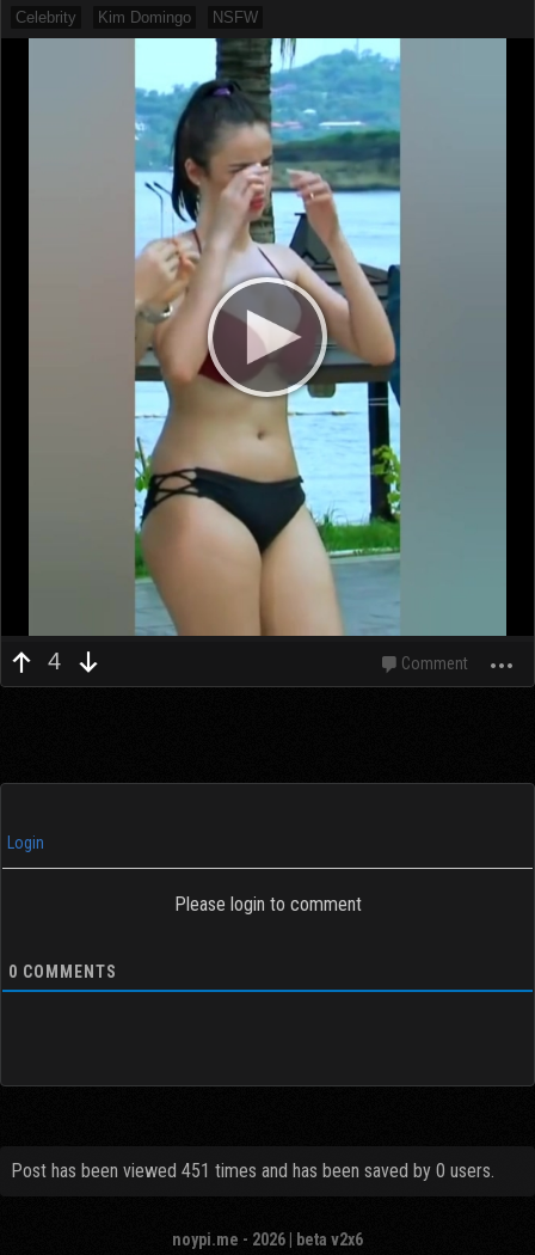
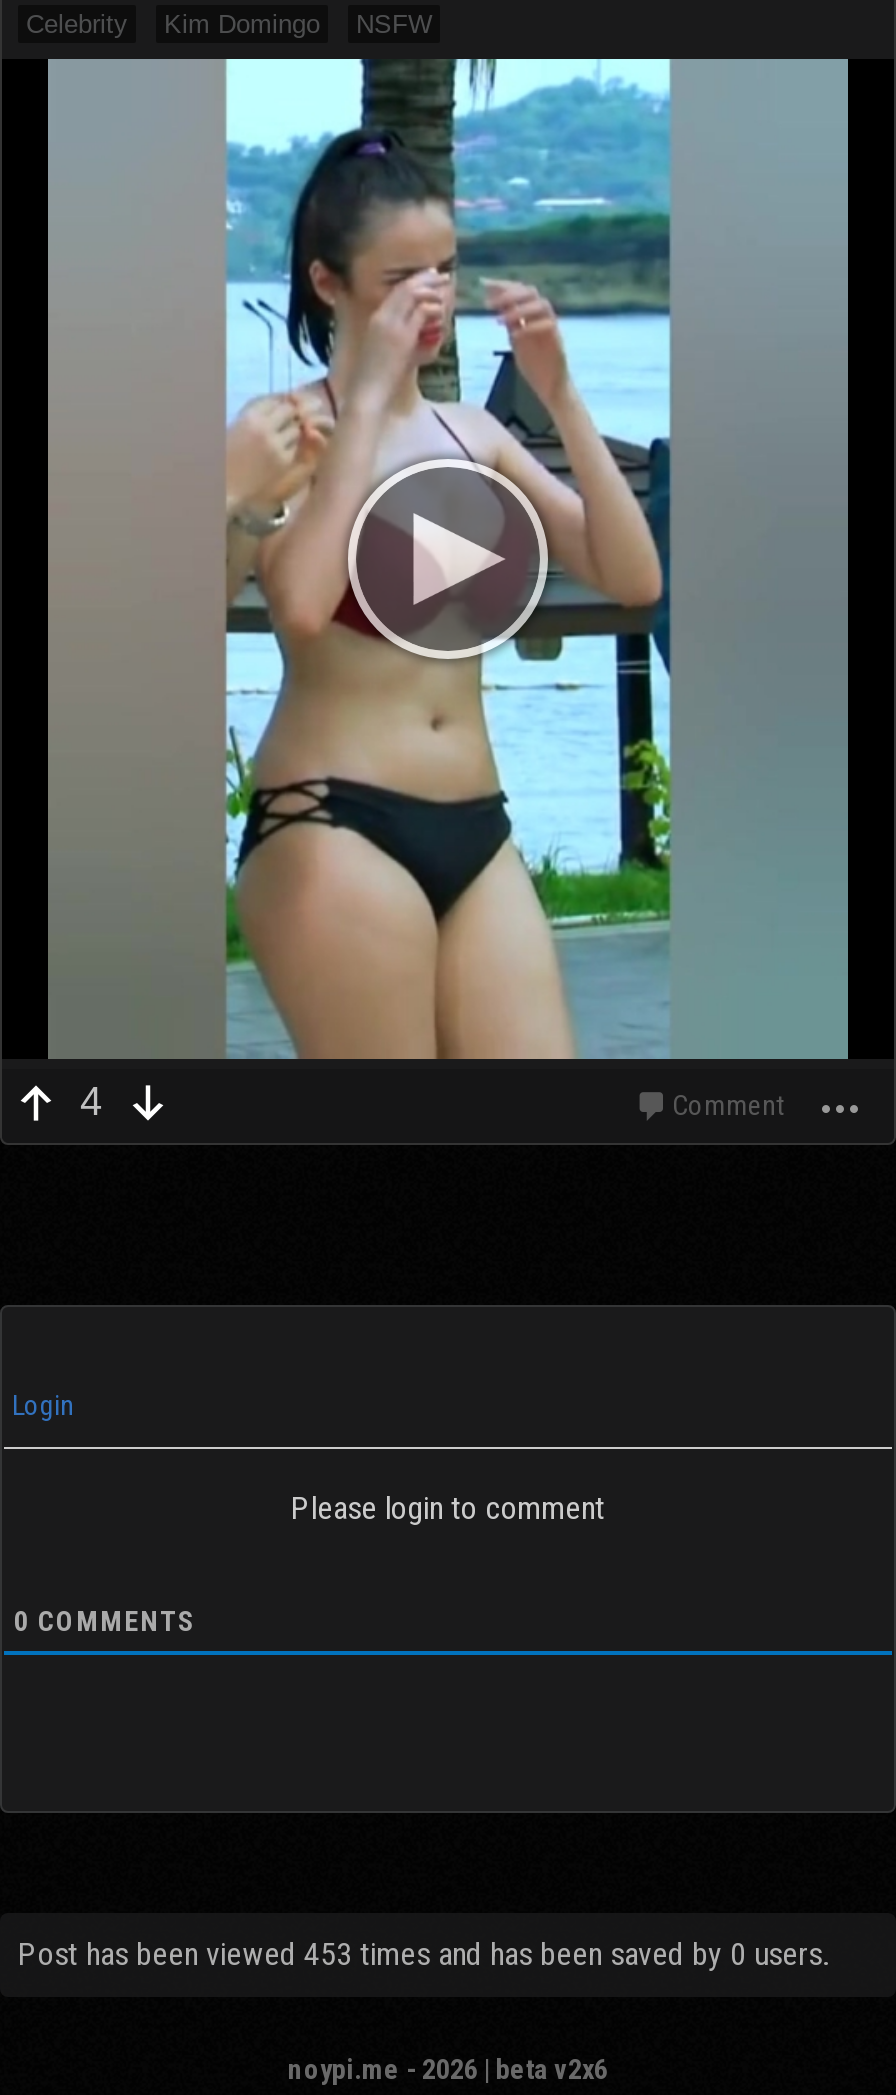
- Post has been viewed 451 times and has been saved by 0 users.
+ Post has been viewed 453 times and has been saved by 0 users.
